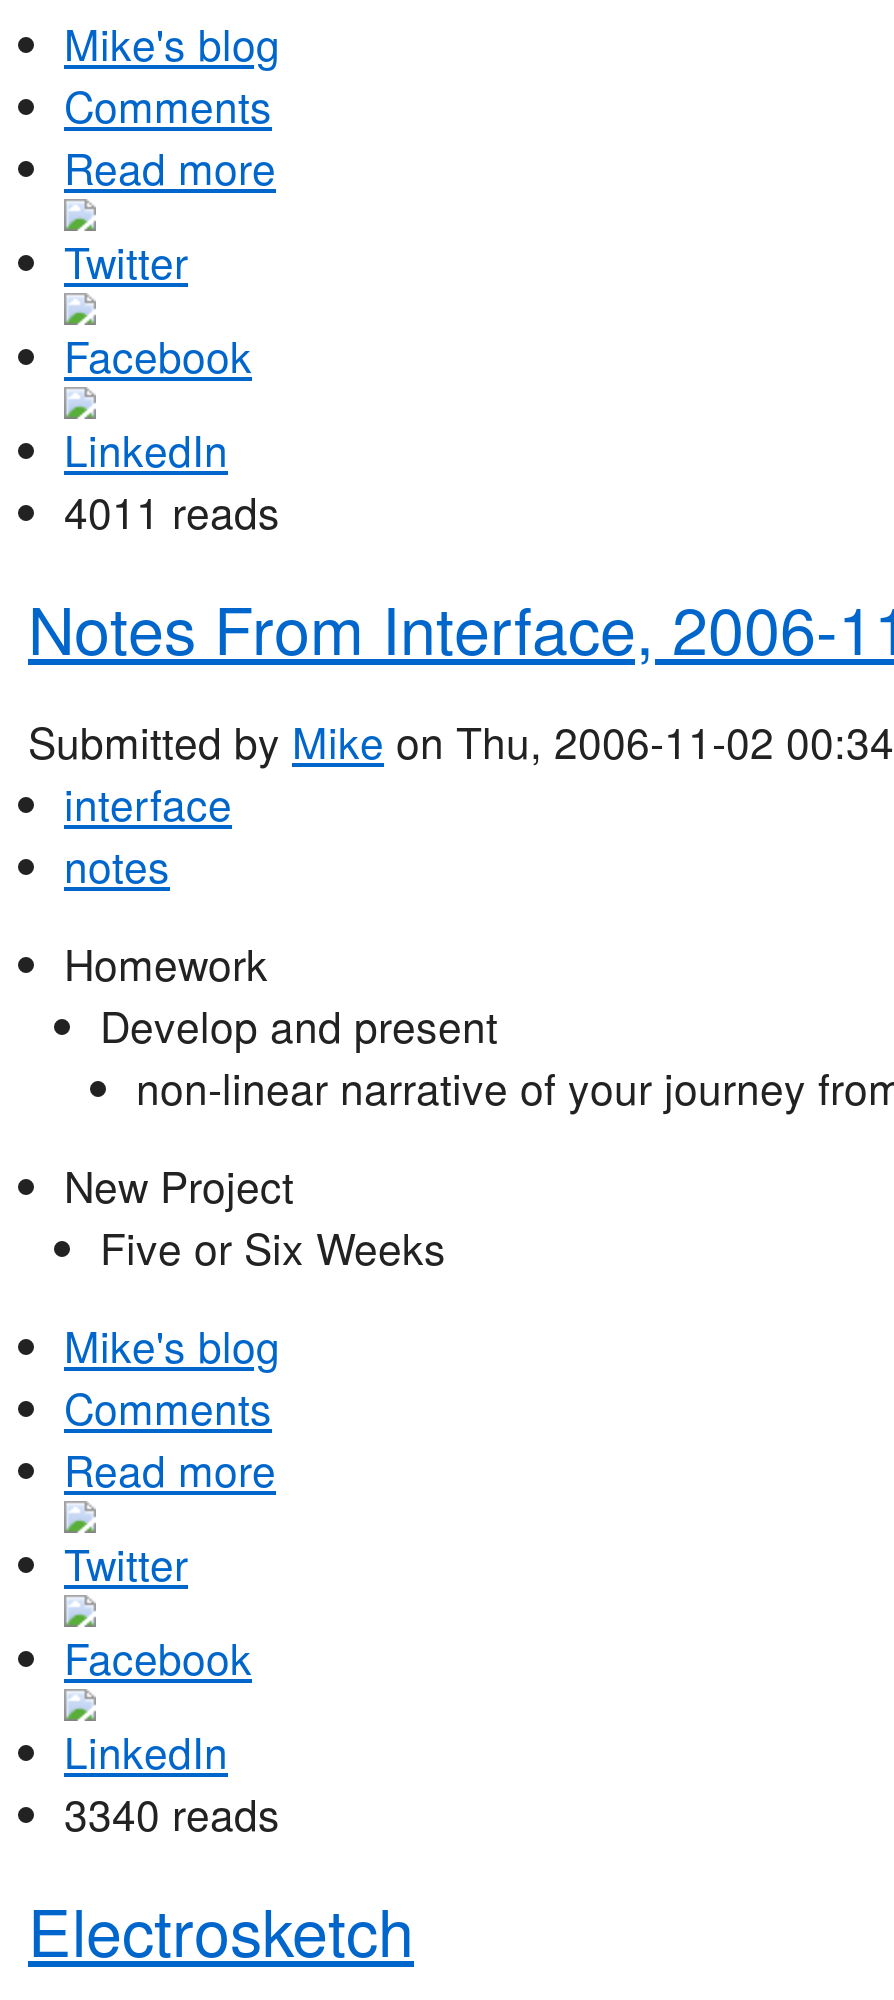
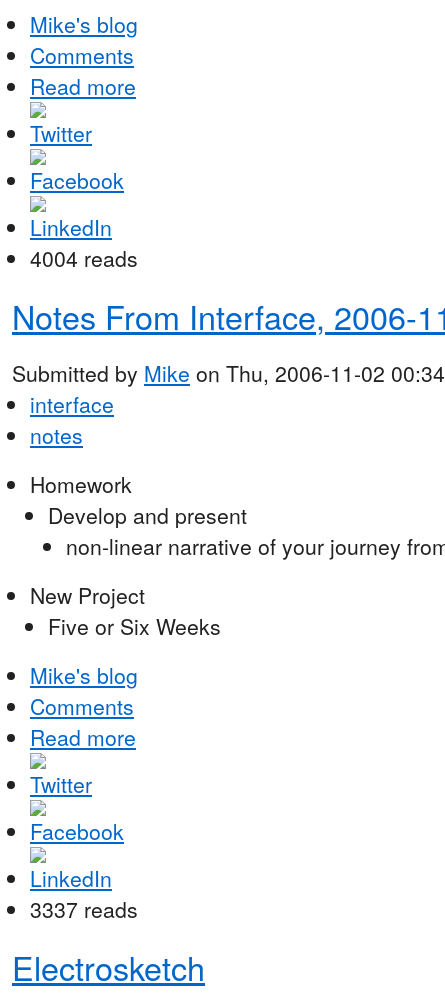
- 4011 reads
+ 4004 reads

- 3340 reads
+ 3337 reads
